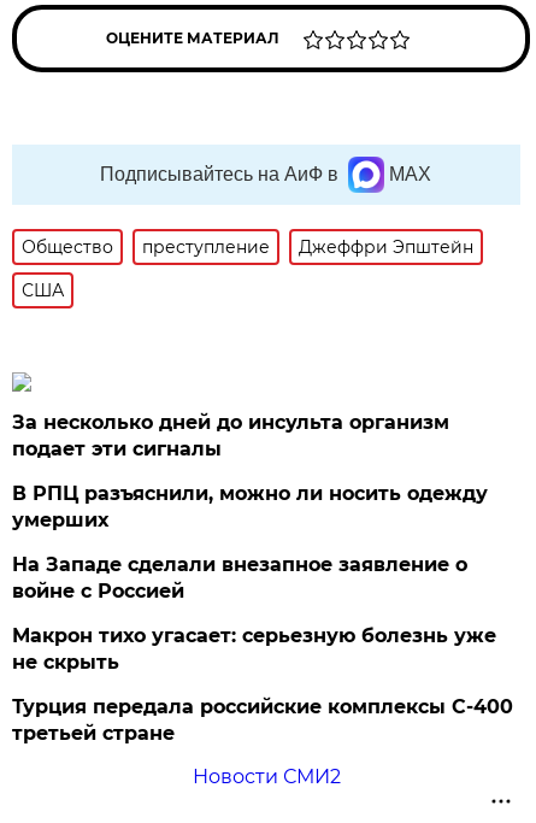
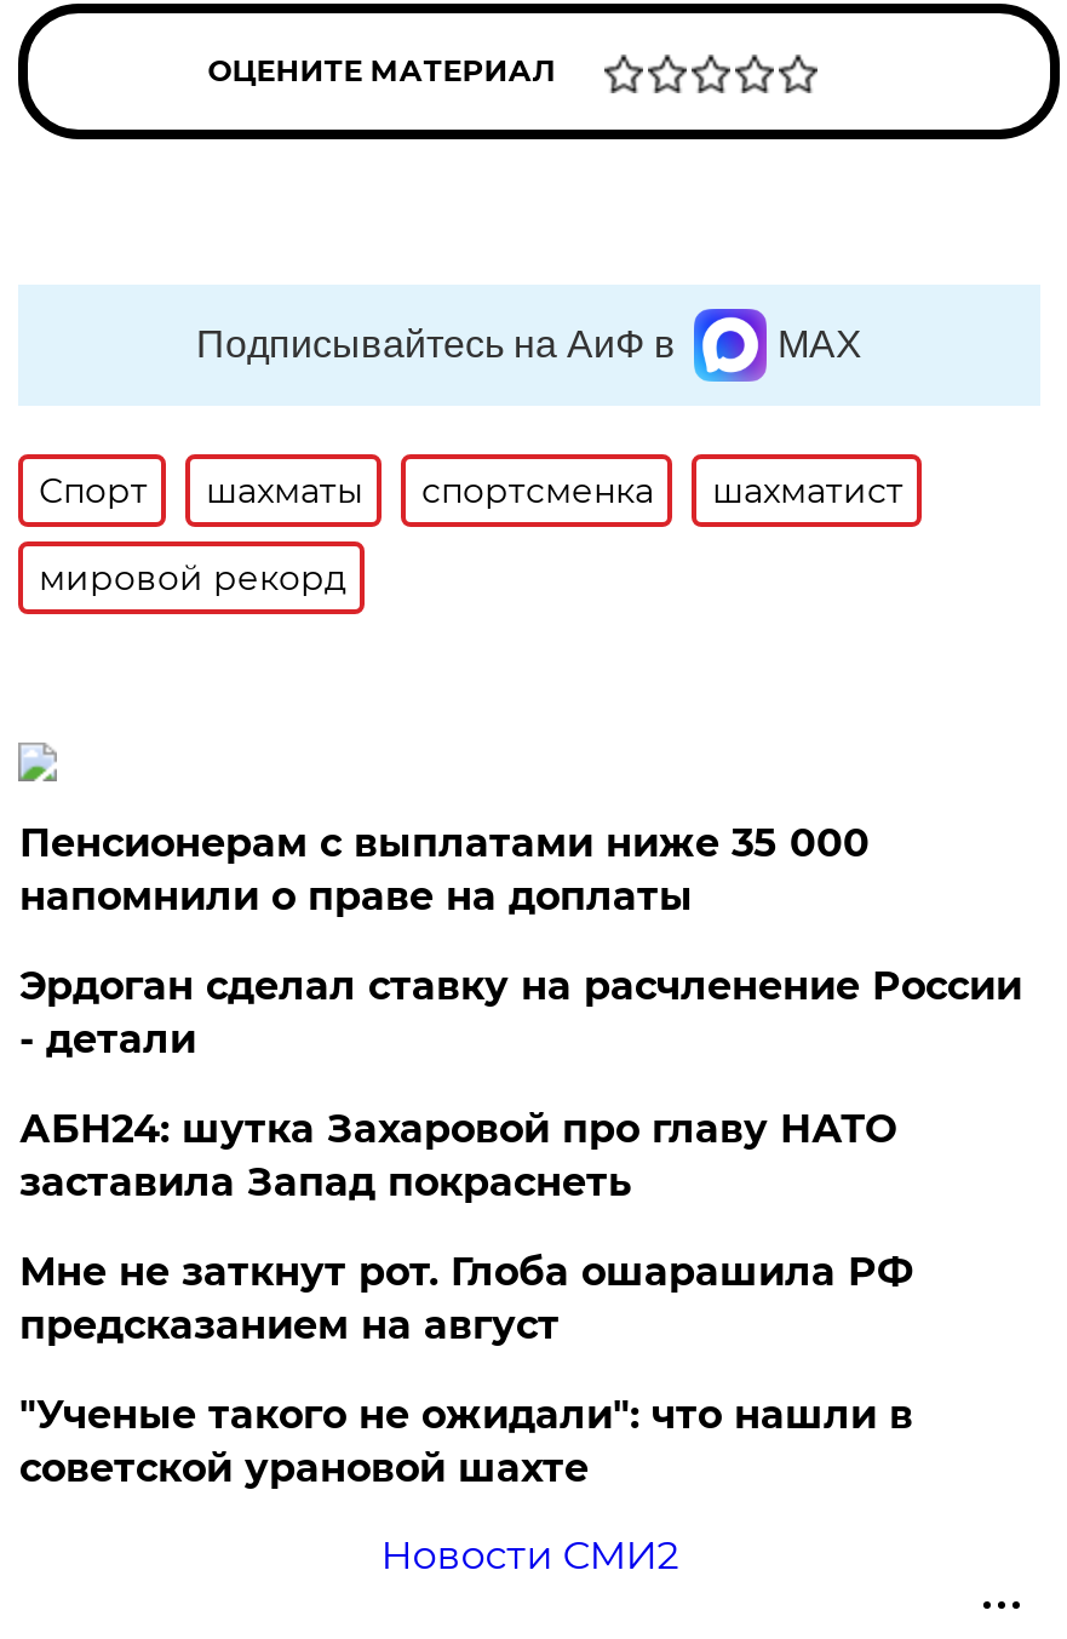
- Общество
- преступление
- Джеффри Эпштейн
+ Спорт
+ шахматы
+ спортсменка
+ шахматист

- США
+ мировой рекорд

- За несколько дней до инсульта организм
- подает эти сигналы
+ Пенсионерам с выплатами ниже 35 000
+ напомнили о праве на доплаты

- В РПЦ разъяснили, можно ли носить одежду
- умерших
+ Эрдоган сделал ставку на расчленение России
+ - детали

- На Западе сделали внезапное заявление о
- войне с Россией
+ АБН24: шутка Захаровой про главу НАТО
+ заставила Запад покраснеть

- Макрон тихо угасает: серьезную болезнь уже
- не скрыть
+ Мне не заткнут рот. Глоба ошарашила РФ
+ предсказанием на август

- Турция передала российские комплексы С-400
- третьей стране
+ "Ученые такого не ожидали": что нашли в
+ советской урановой шахте
